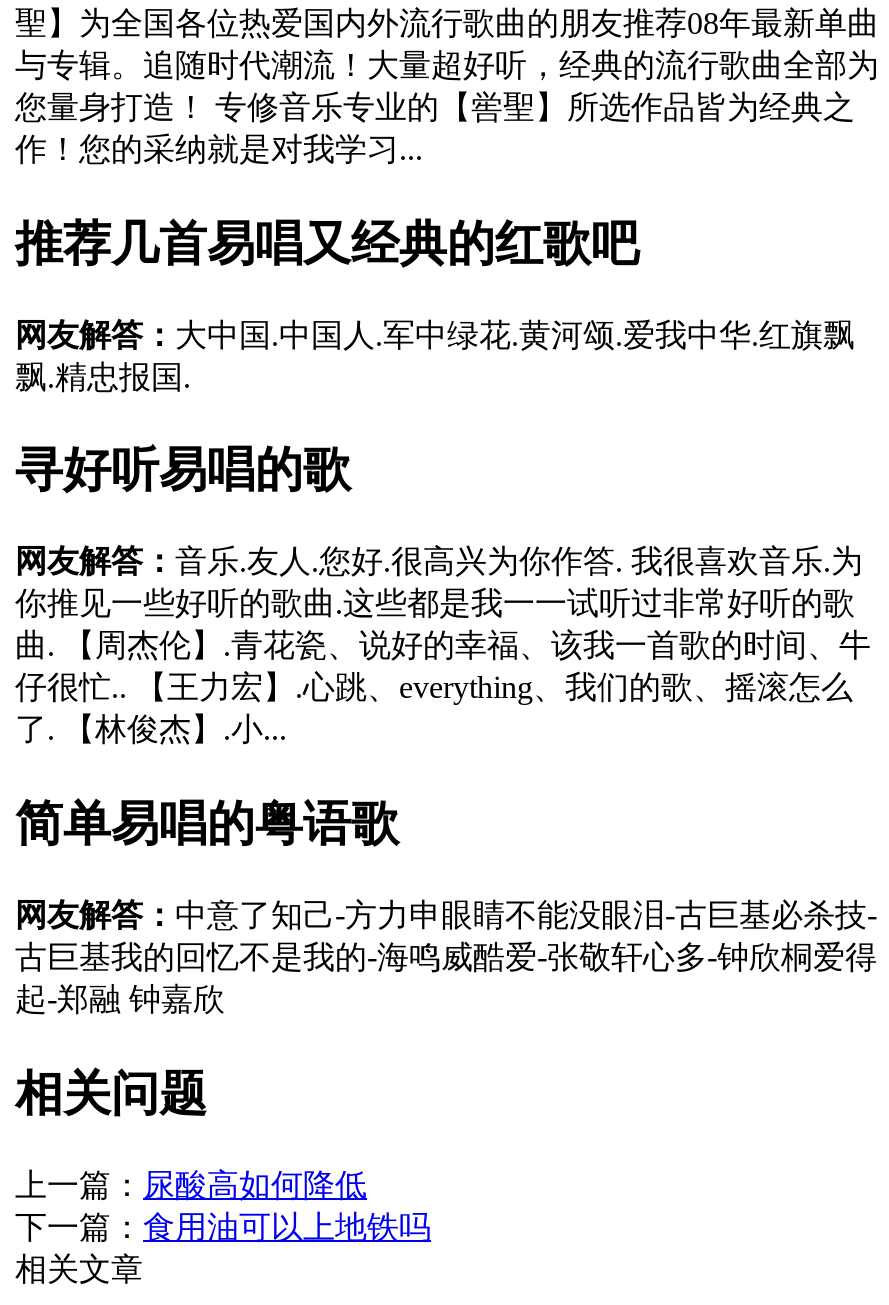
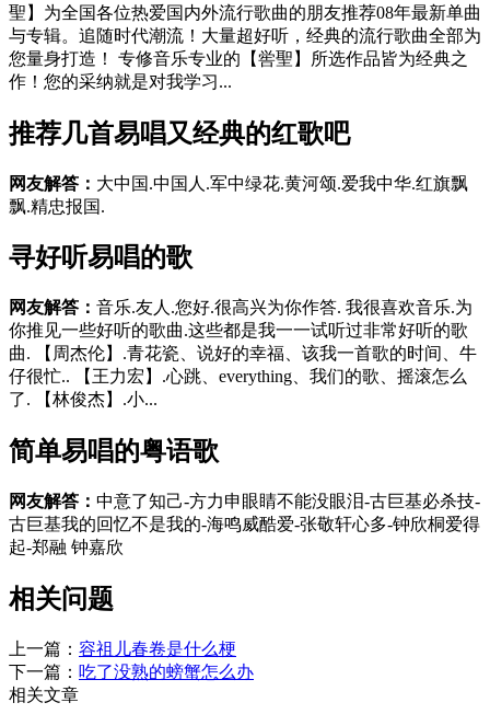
- 上一篇：尿酸高如何降低
- 下一篇：食用油可以上地铁吗
+ 上一篇：容祖儿春卷是什么梗
+ 下一篇：吃了没熟的螃蟹怎么办
